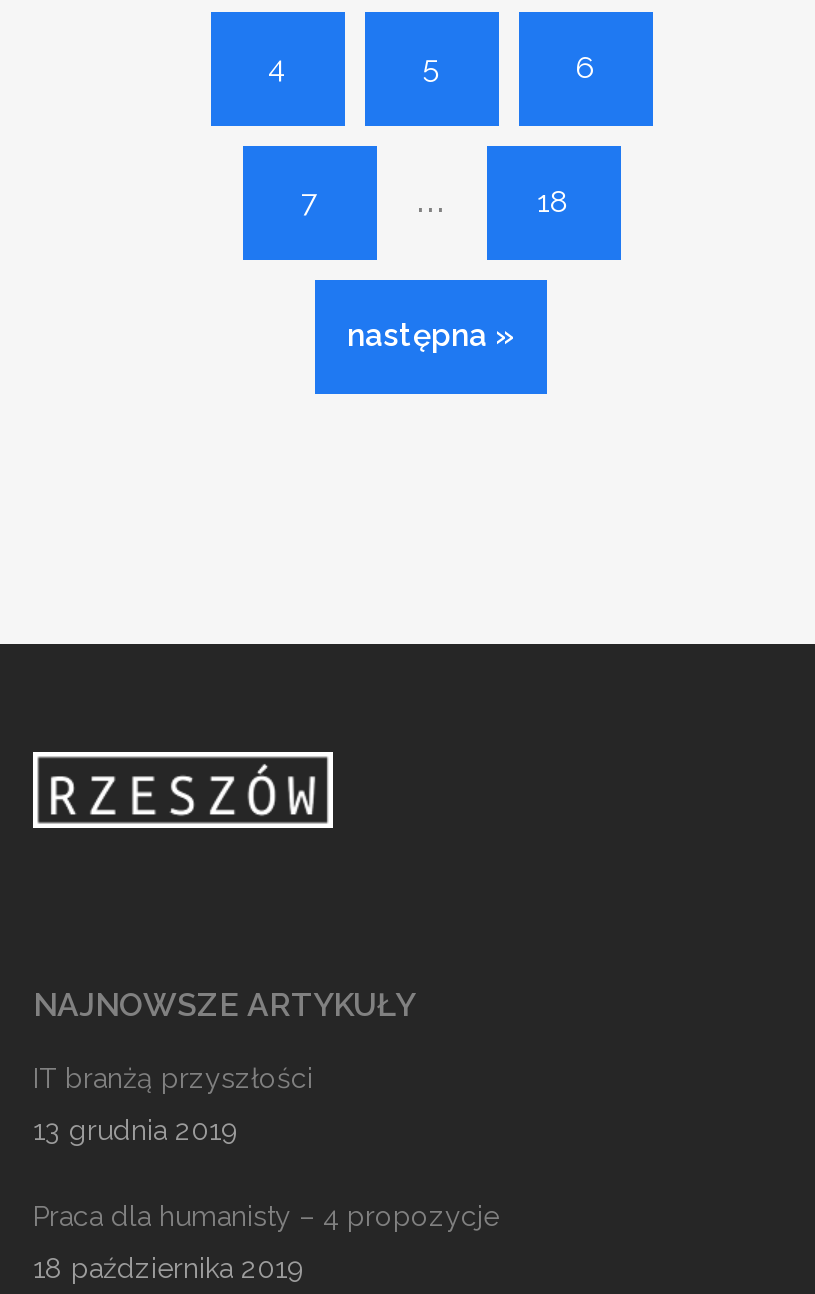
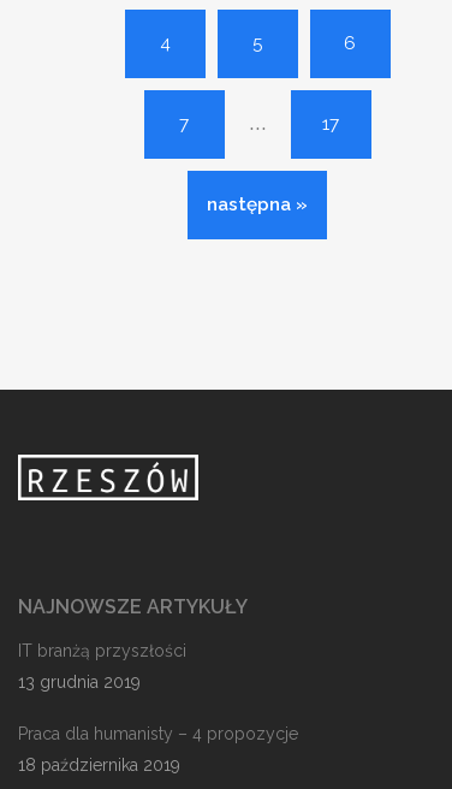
- 18
+ 17
